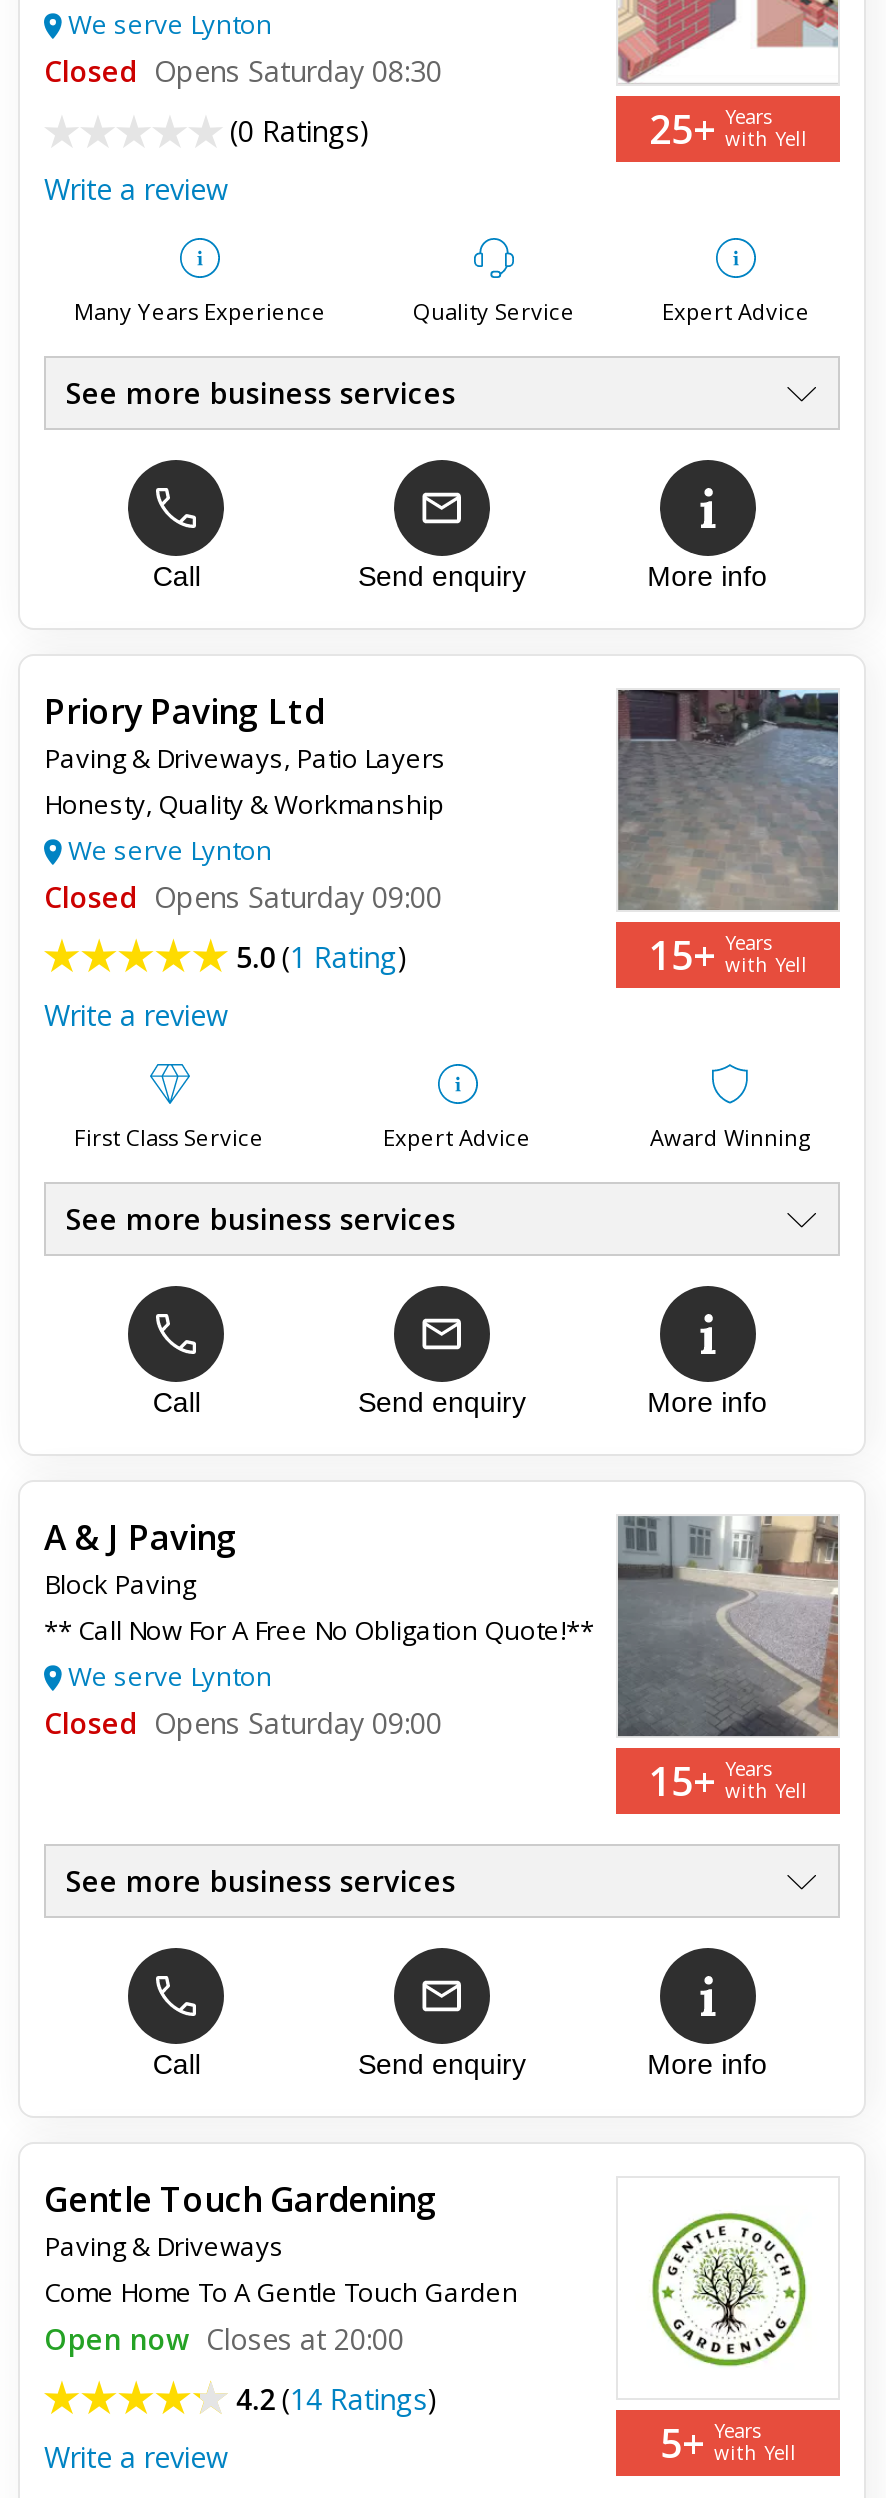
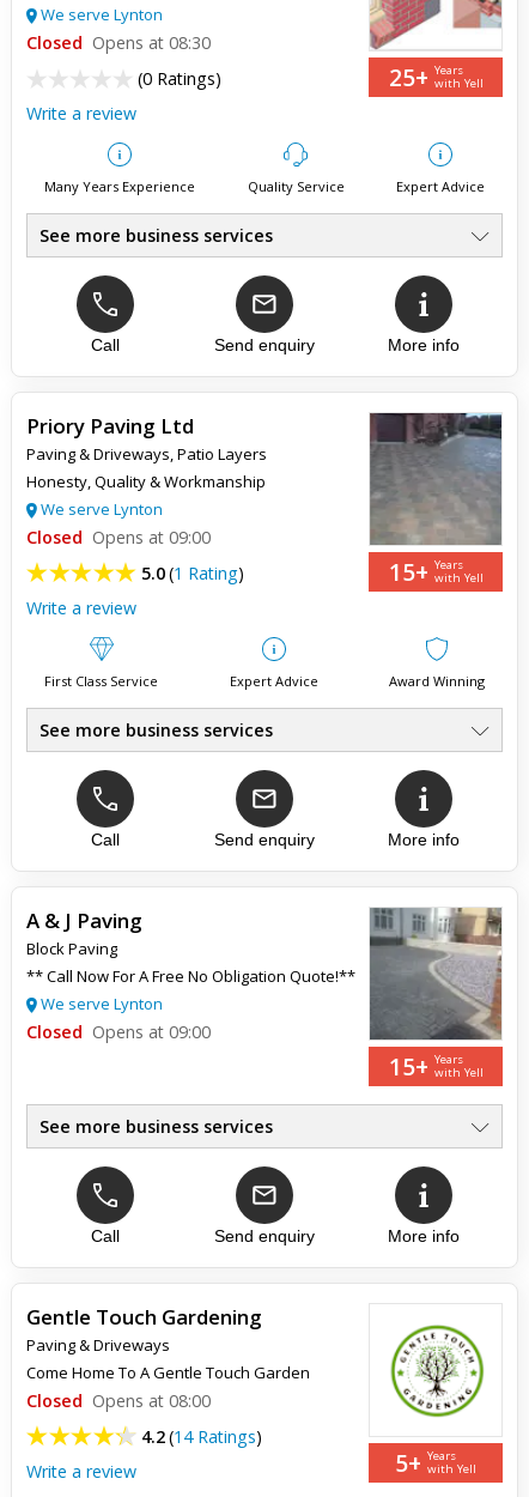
- Closed Opens Saturday 08:30
+ Closed Opens at 08:30

- Closed Opens Saturday 09:00
+ Closed Opens at 09:00

- Closed Opens Saturday 09:00
+ Closed Opens at 09:00

- Open now Closes at 20:00
+ Closed Opens at 08:00
